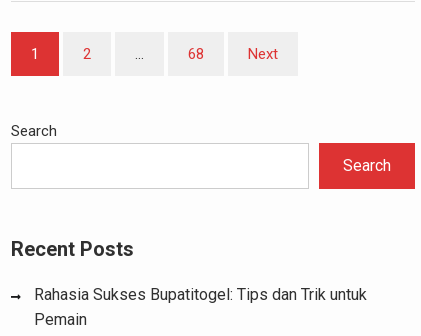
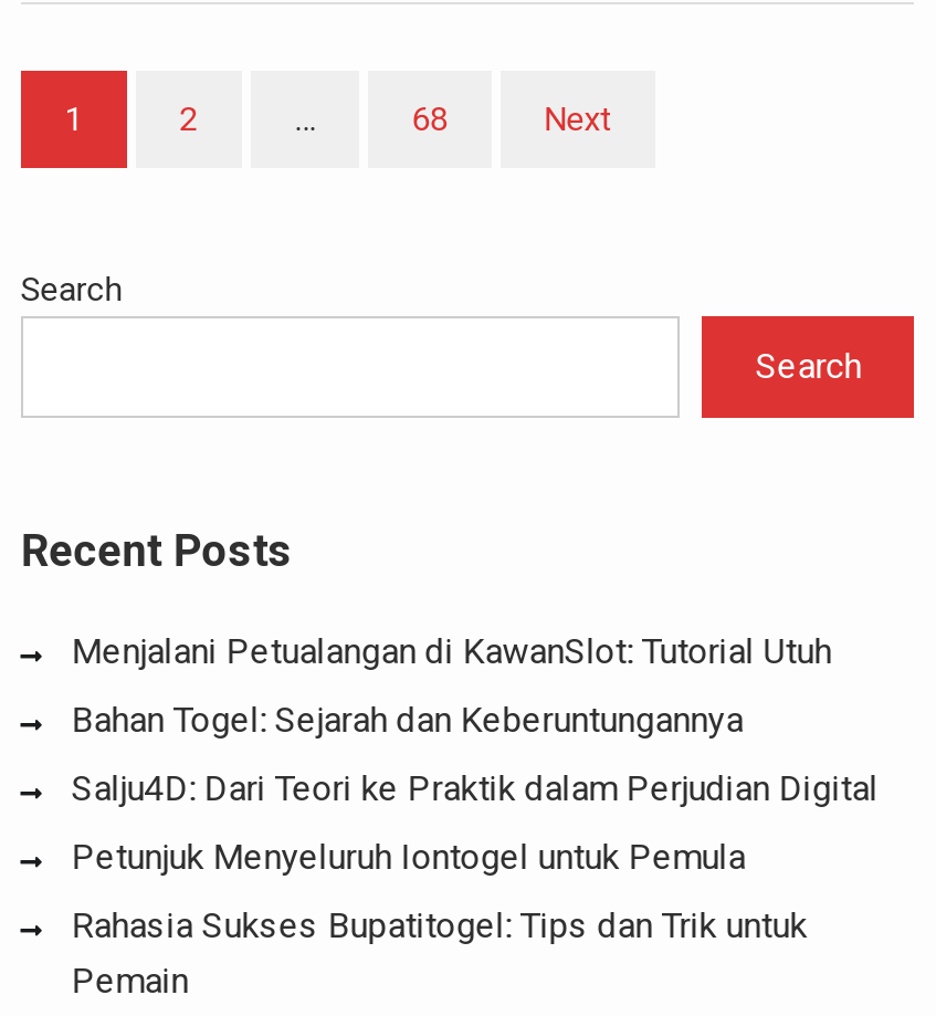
+ Menjalani Petualangan di KawanSlot: Tutorial Utuh
+ Bahan Togel: Sejarah dan Keberuntungannya
+ Salju4D: Dari Teori ke Praktik dalam Perjudian Digital
+ Petunjuk Menyeluruh Iontogel untuk Pemula
